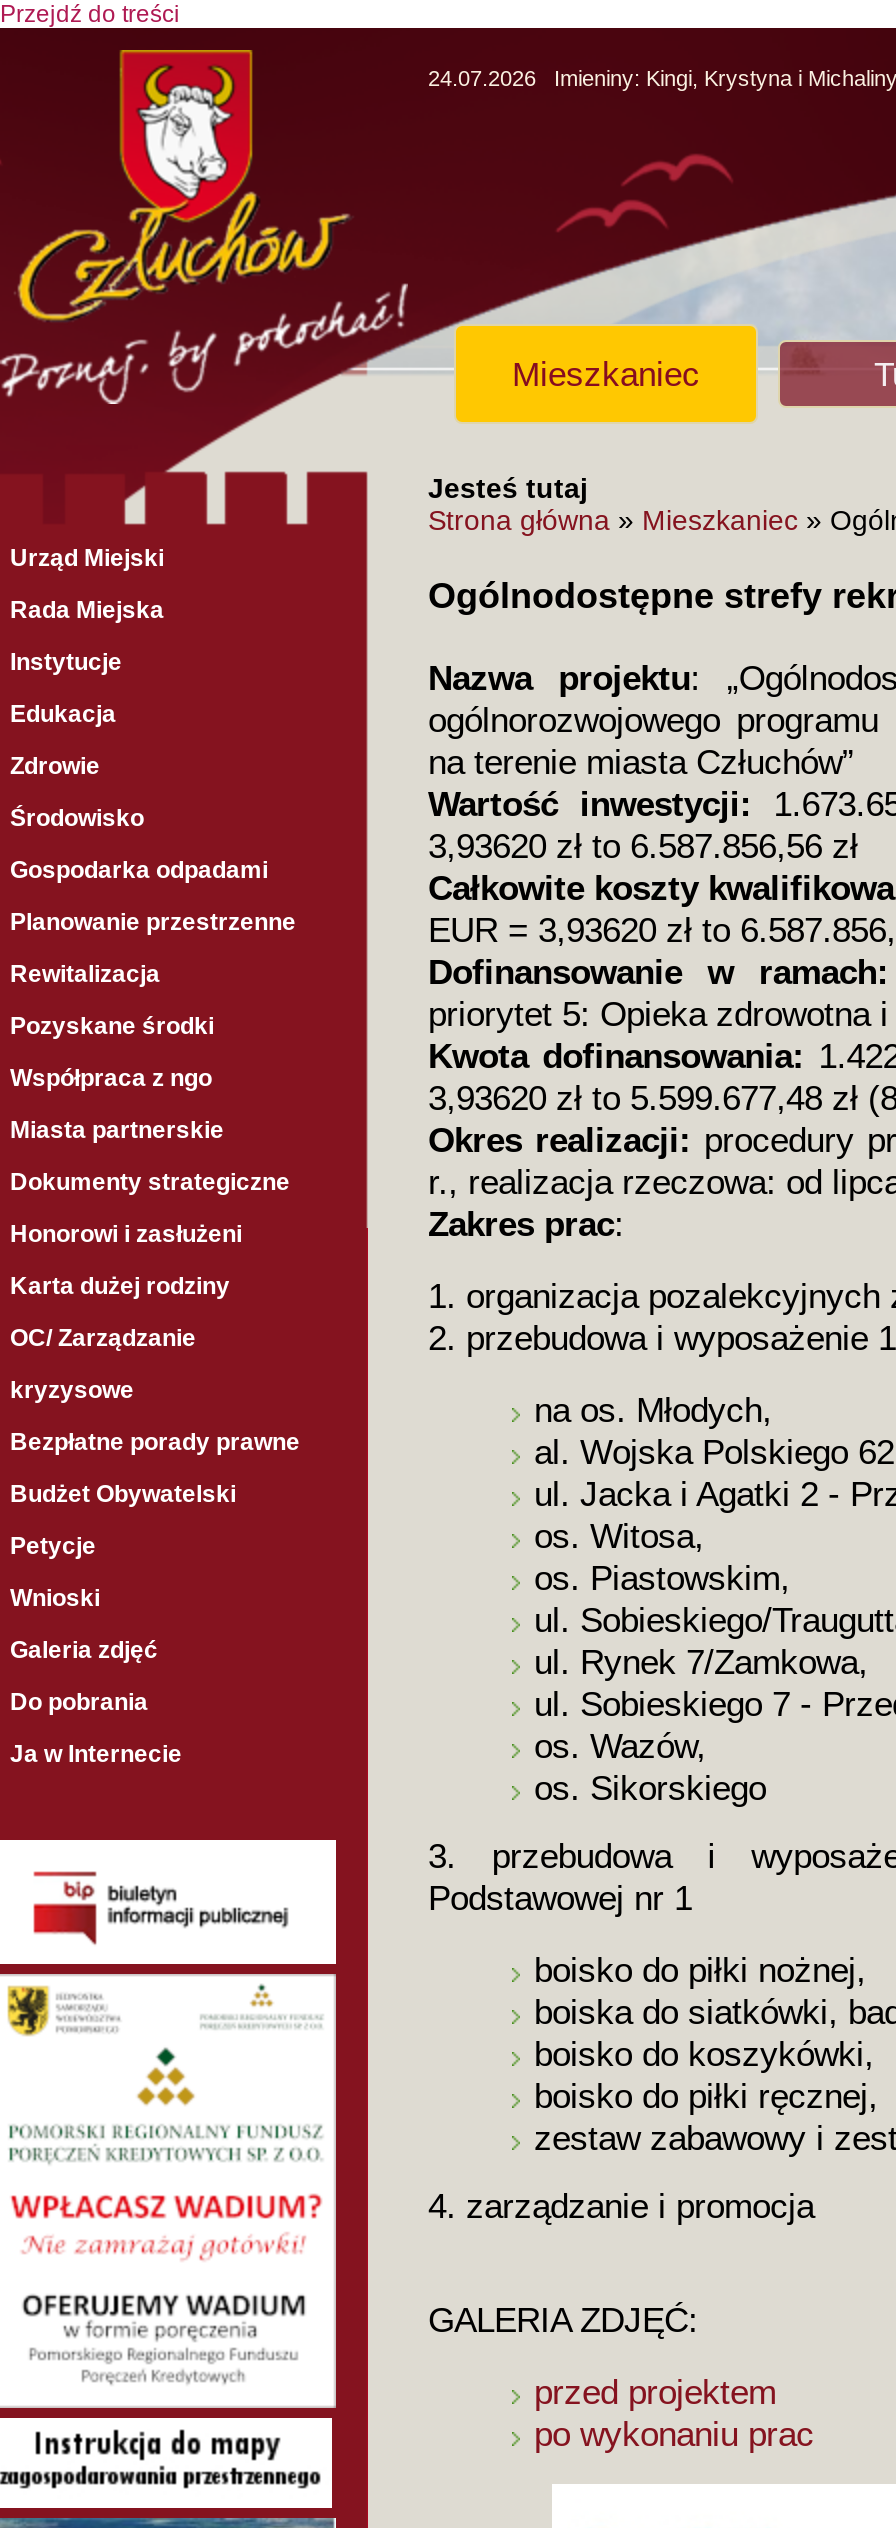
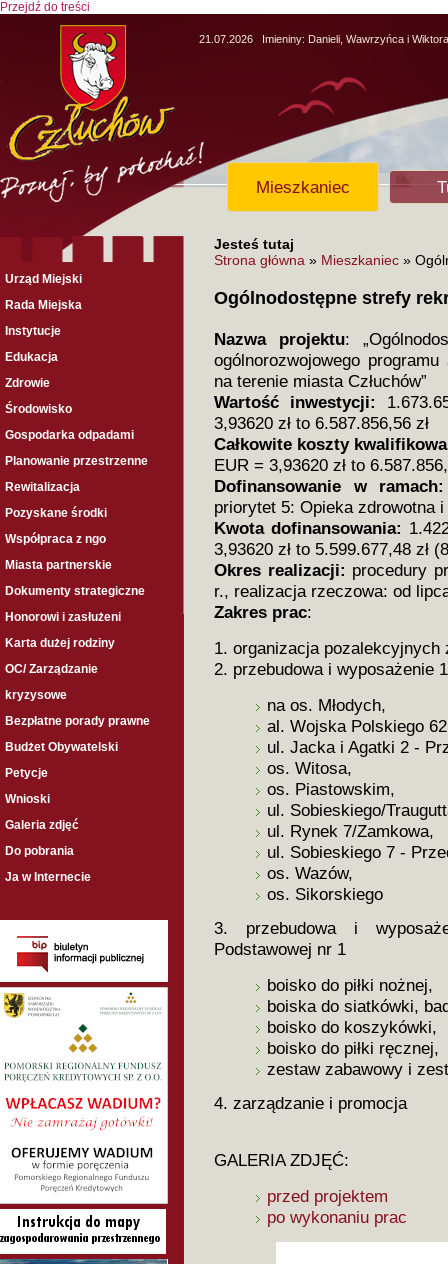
- 24.07.2026
+ 21.07.2026

- Imieniny: Kingi, Krystyna i Michaliny
+ Imieniny: Danieli, Wawrzyńca i Wiktora
